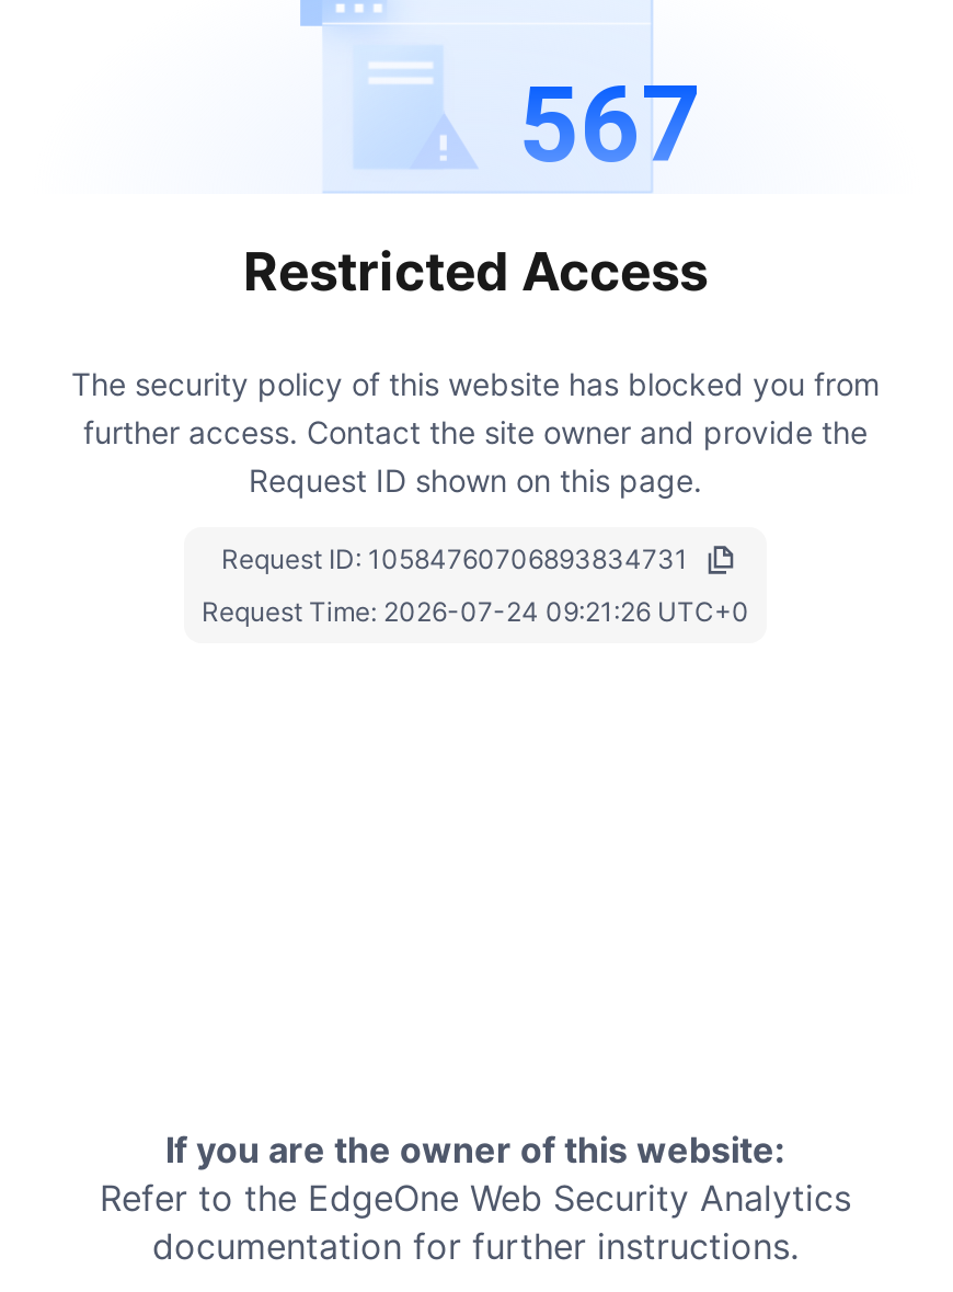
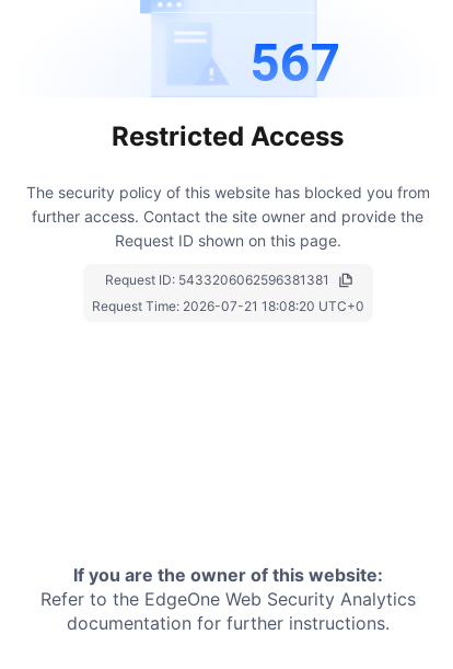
- Request ID: 10584760706893834731
+ Request ID: 5433206062596381381

- Request Time: 2026-07-24 09:21:26 UTC+0
+ Request Time: 2026-07-21 18:08:20 UTC+0
